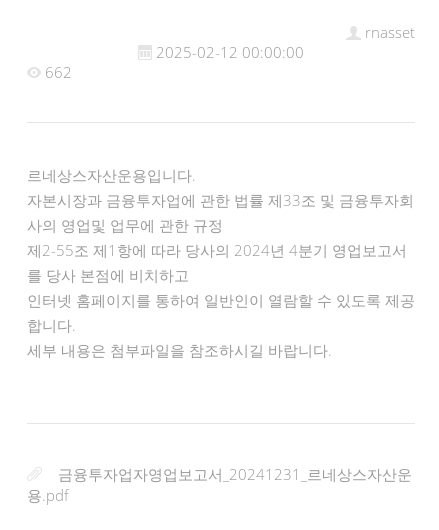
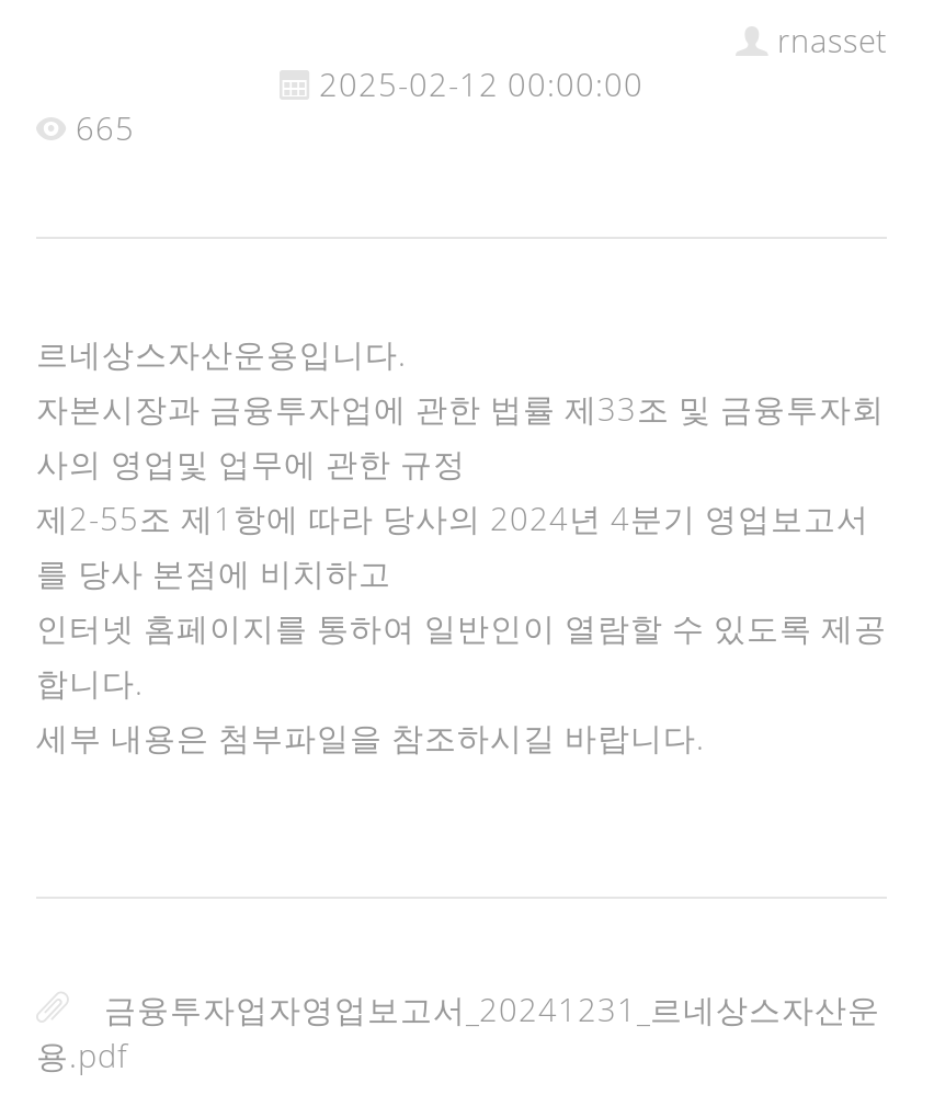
- 662
+ 665
